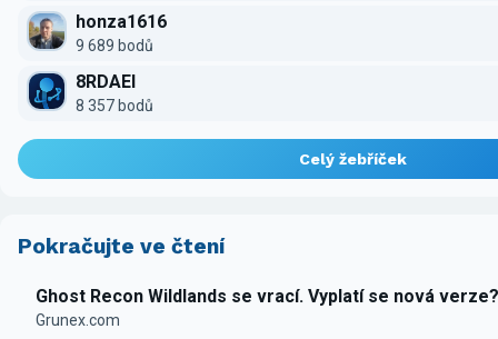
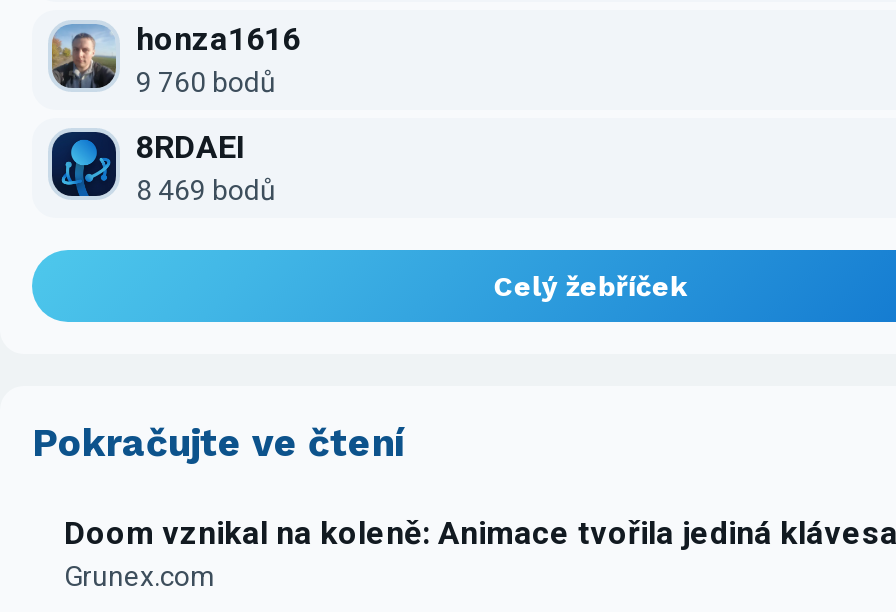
- 9 689 bodů
+ 9 760 bodů

- 8 357 bodů
+ 8 469 bodů

- Ghost Recon Wildlands se vrací. Vyplatí se nová verze?
+ Doom vznikal na koleně: Animace tvořila jediná klávesa
